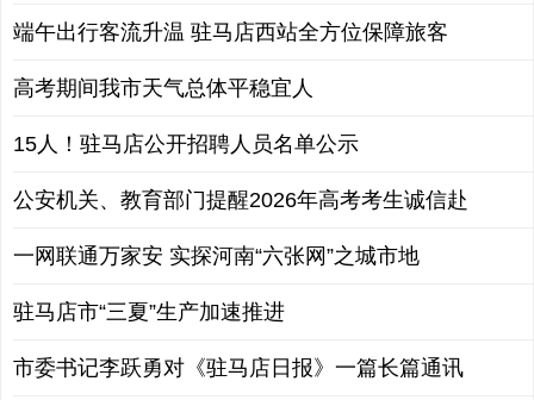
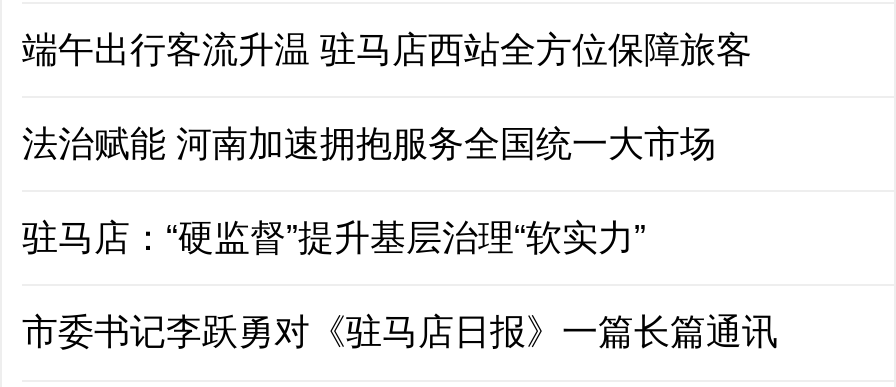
- 高考期间我市天气总体平稳宜人
- 15人！驻马店公开招聘人员名单公示
- 公安机关、教育部门提醒2026年高考考生诚信赴
- 一网联通万家安 实探河南“六张网”之城市地
- 驻马店市“三夏”生产加速推进
+ 法治赋能 河南加速拥抱服务全国统一大市场
+ 驻马店：“硬监督”提升基层治理“软实力”
